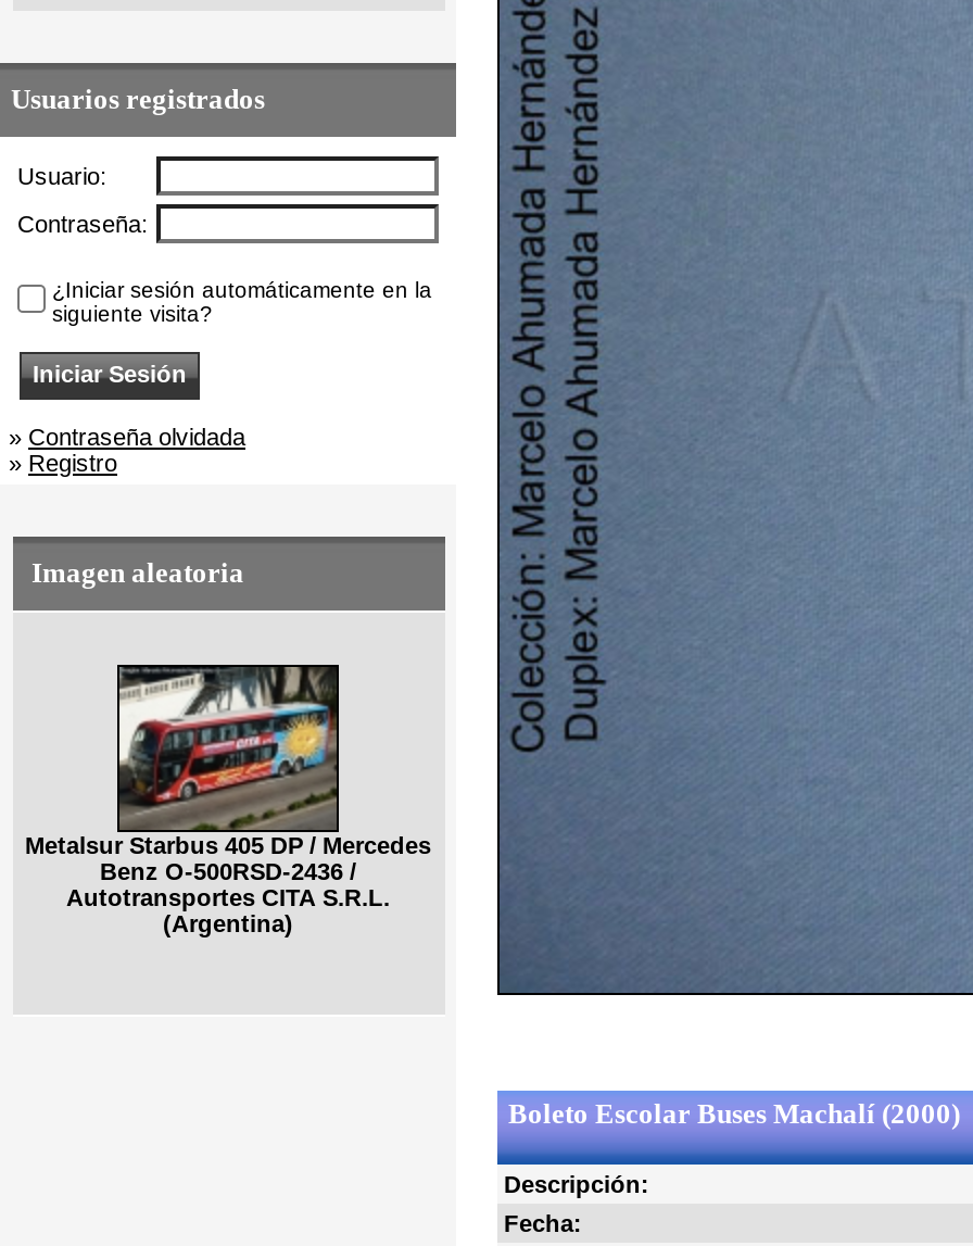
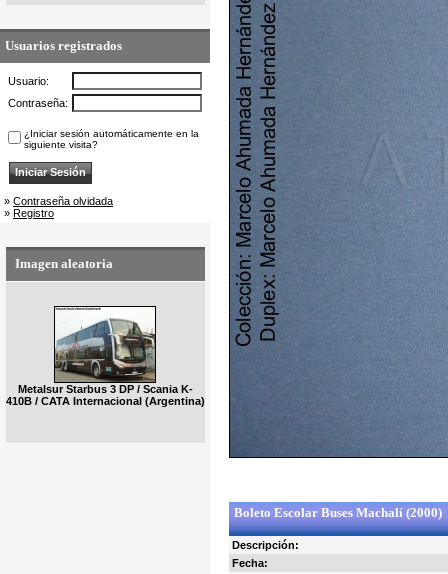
- [image]
- Metalsur Starbus 405 DP / Mercedes
- Benz O-500RSD-2436 /
- Autotransportes CITA S.R.L.
- (Argentina)
+ [image]
+ Metalsur Starbus 3 DP / Scania K-
+ 410B / CATA Internacional (Argentina)
